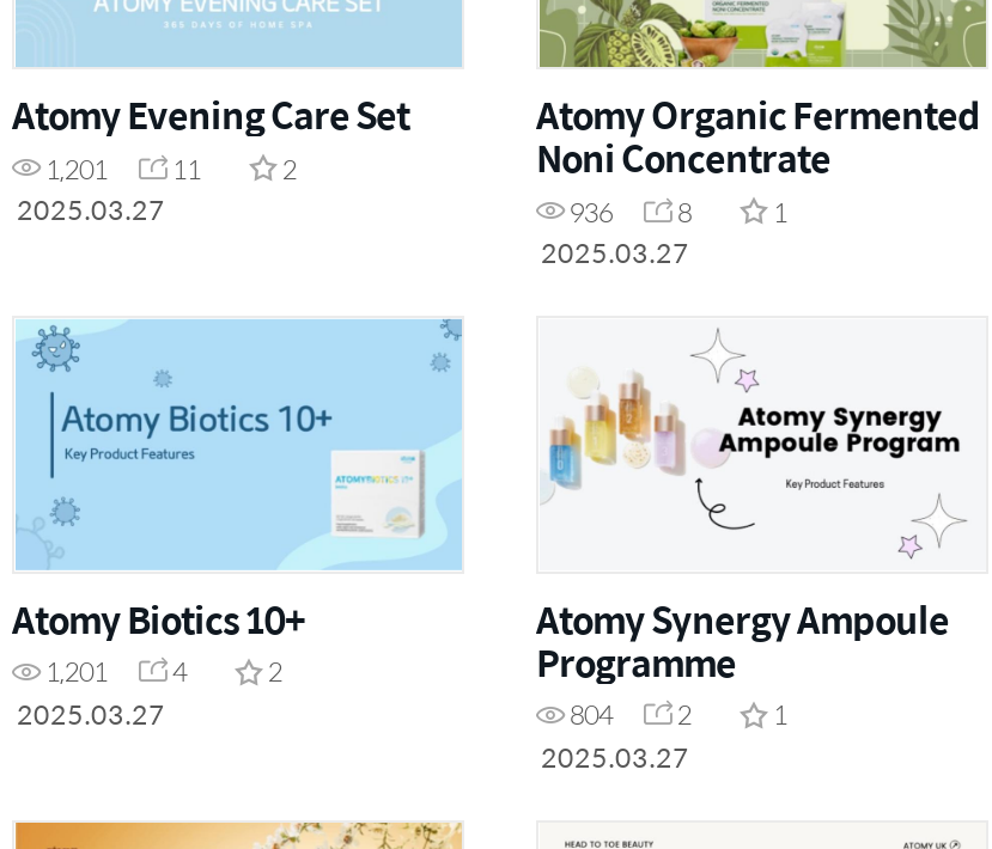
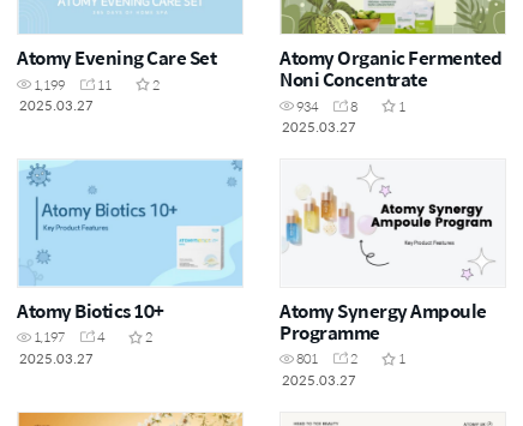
- 1,201 11 2
+ 1,199 11 2

- 936 8 1
+ 934 8 1

- 1,201 4 2
+ 1,197 4 2

- 804 2 1
+ 801 2 1
